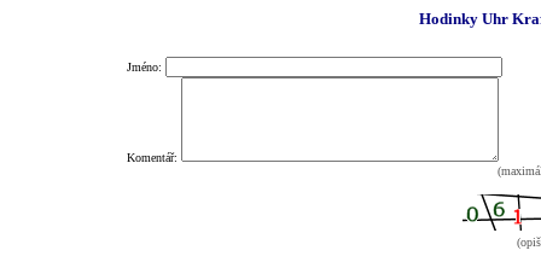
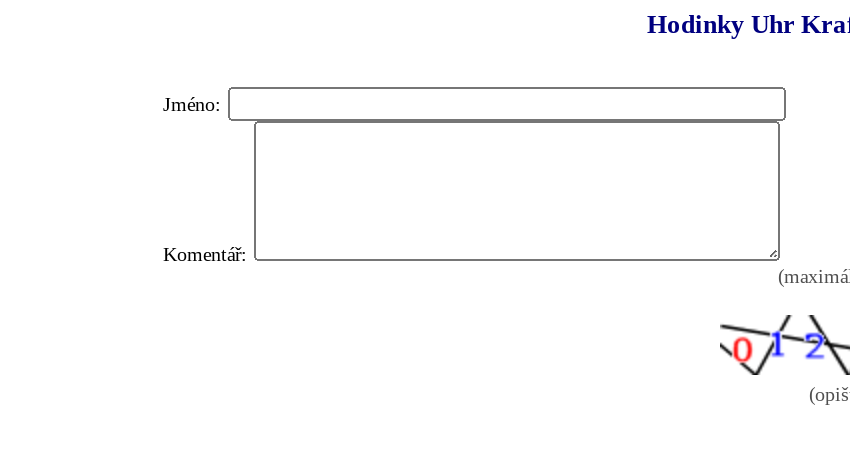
- [image]
+ [image]
